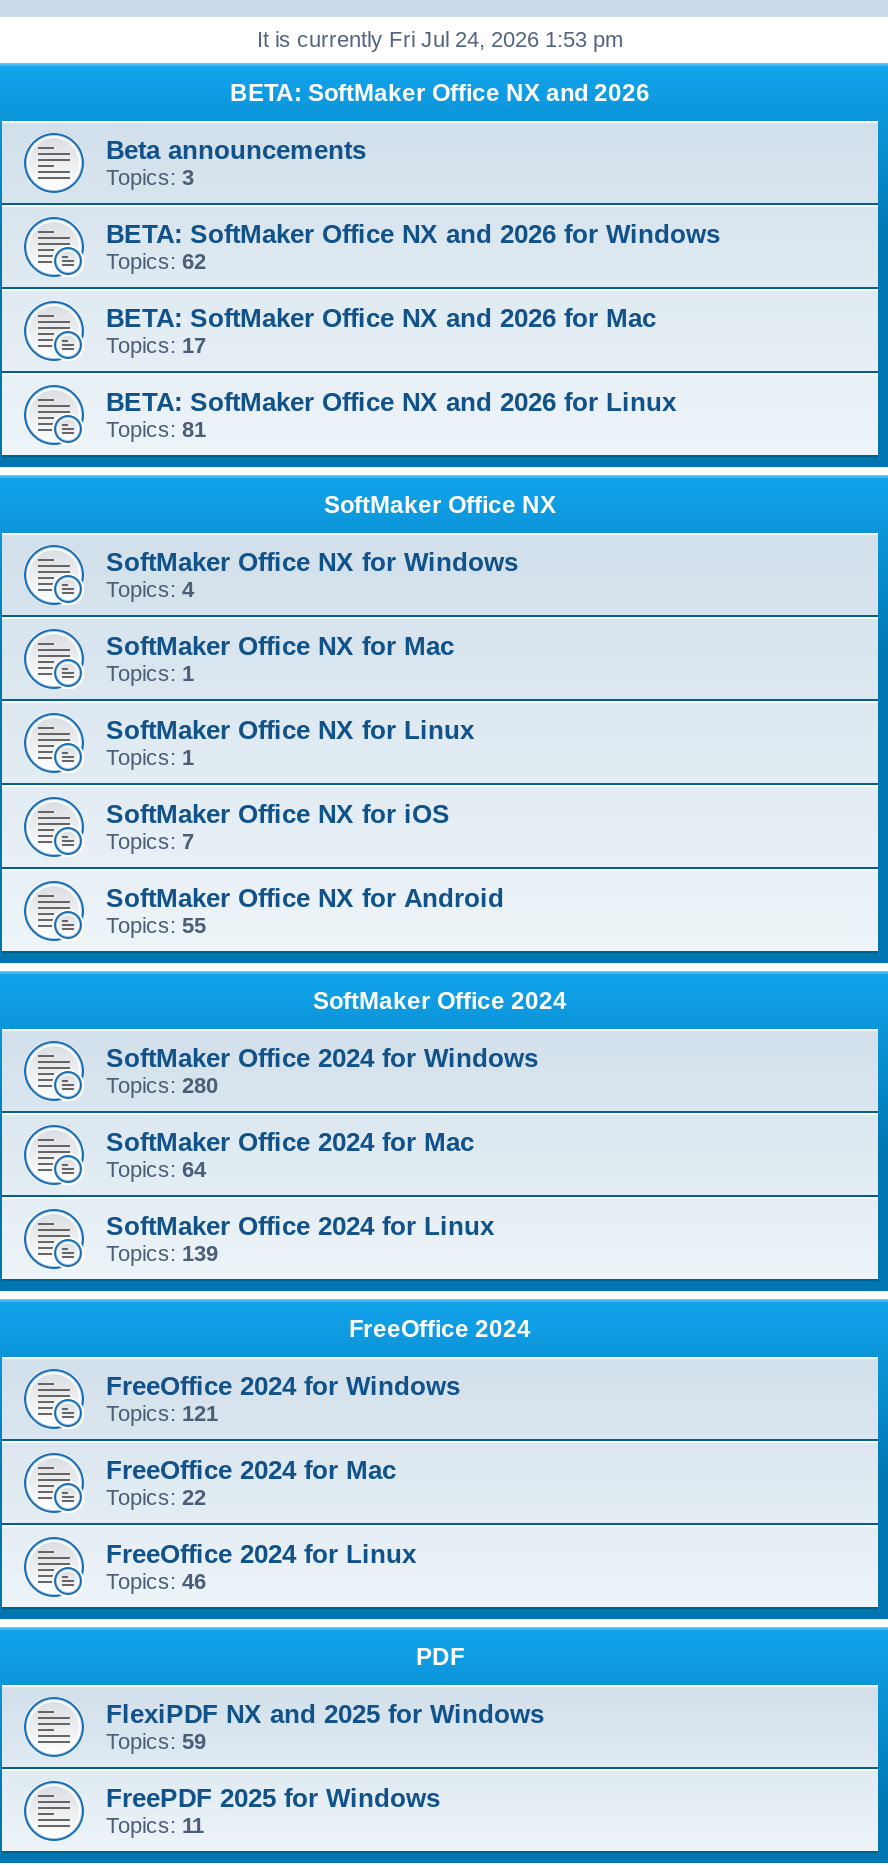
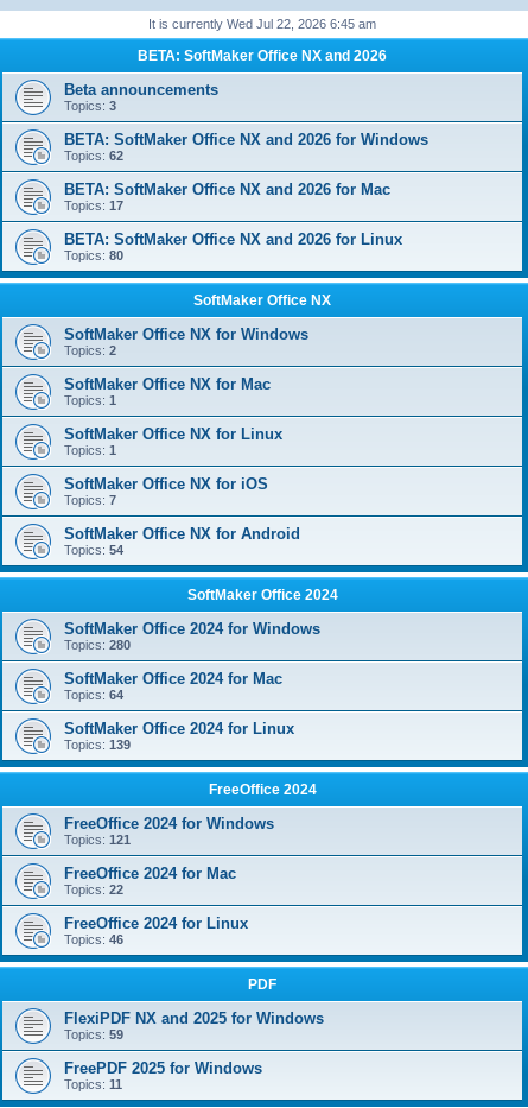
- It is currently Fri Jul 24, 2026 1:53 pm
+ It is currently Wed Jul 22, 2026 6:45 am

- Topics: 81
+ Topics: 80

- Topics: 4
+ Topics: 2

- Topics: 55
+ Topics: 54
